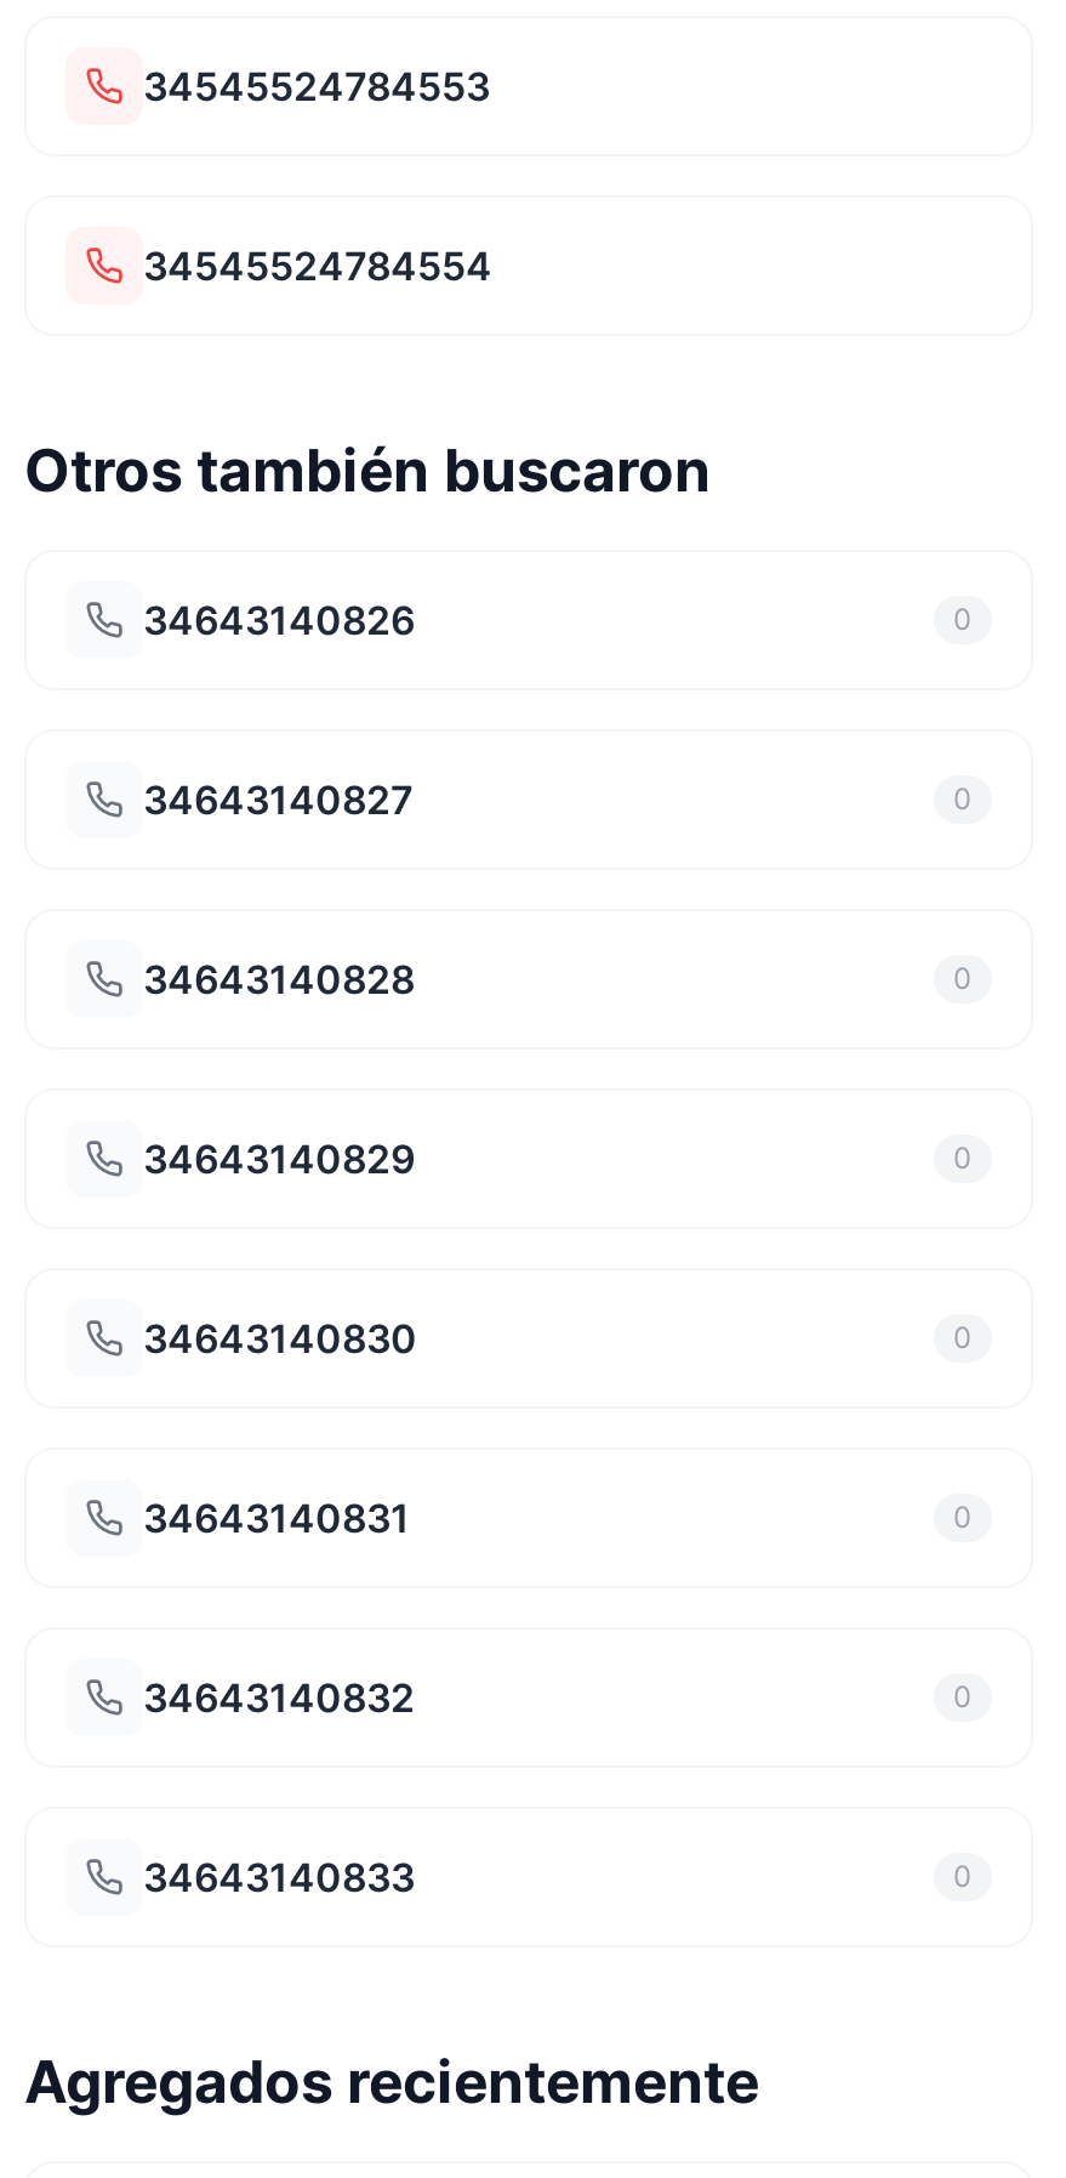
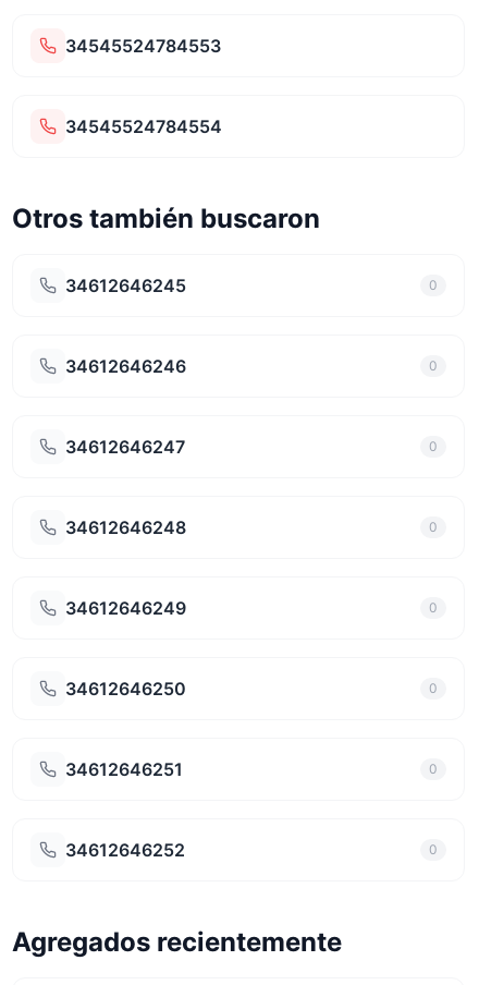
- 34643140826
+ 34612646245

- 34643140827
+ 34612646246

- 34643140828
+ 34612646247

- 34643140829
+ 34612646248

- 34643140830
+ 34612646249

- 34643140831
+ 34612646250

- 34643140832
+ 34612646251

- 34643140833
+ 34612646252
